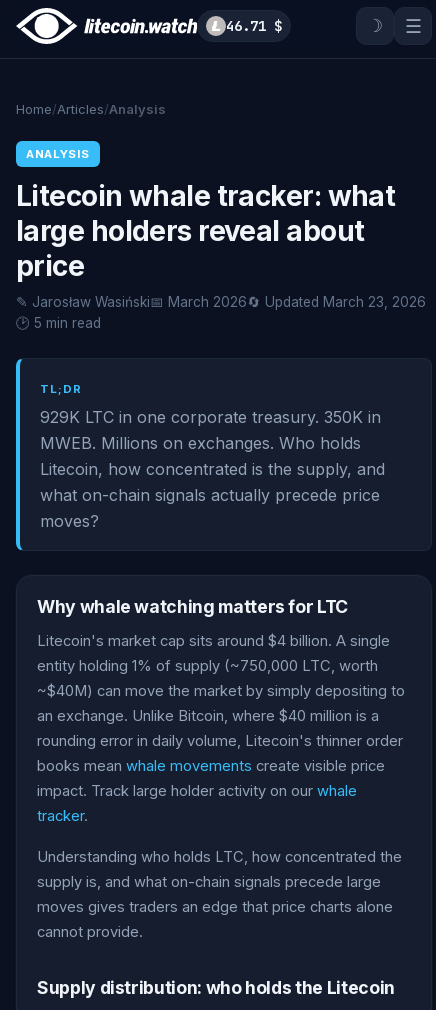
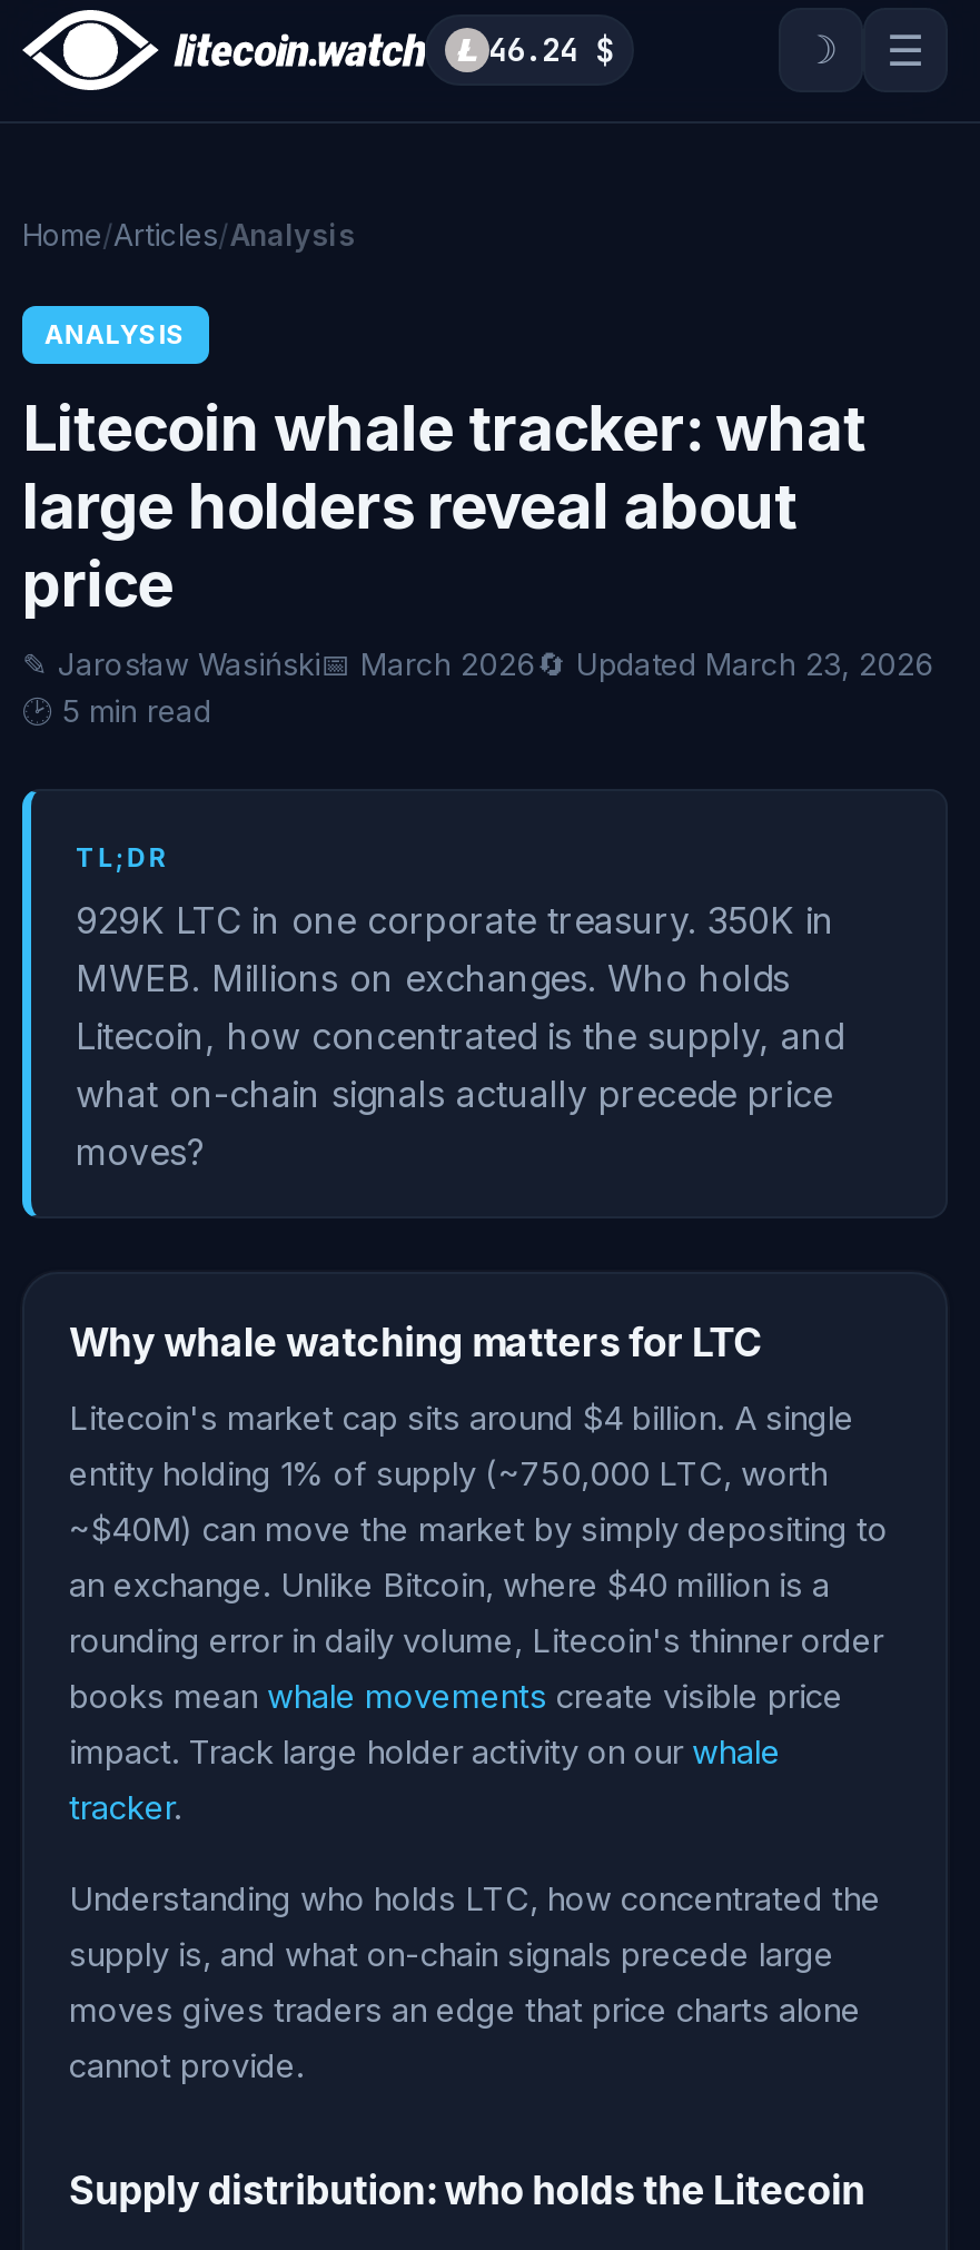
- 46.71 $
+ 46.24 $
